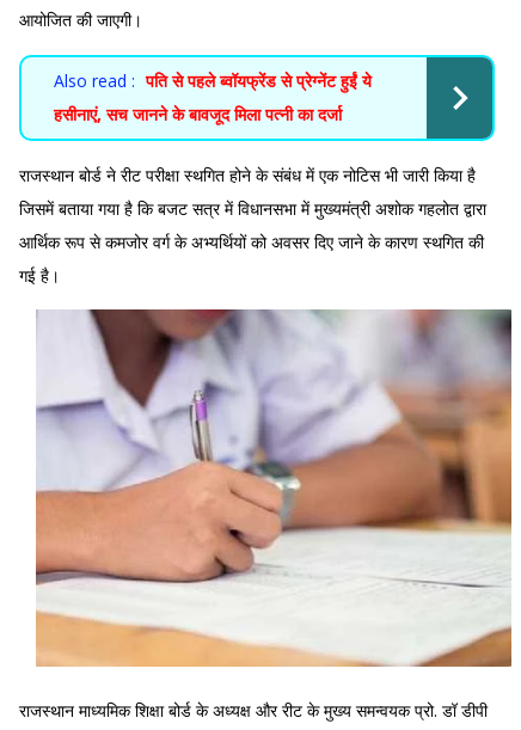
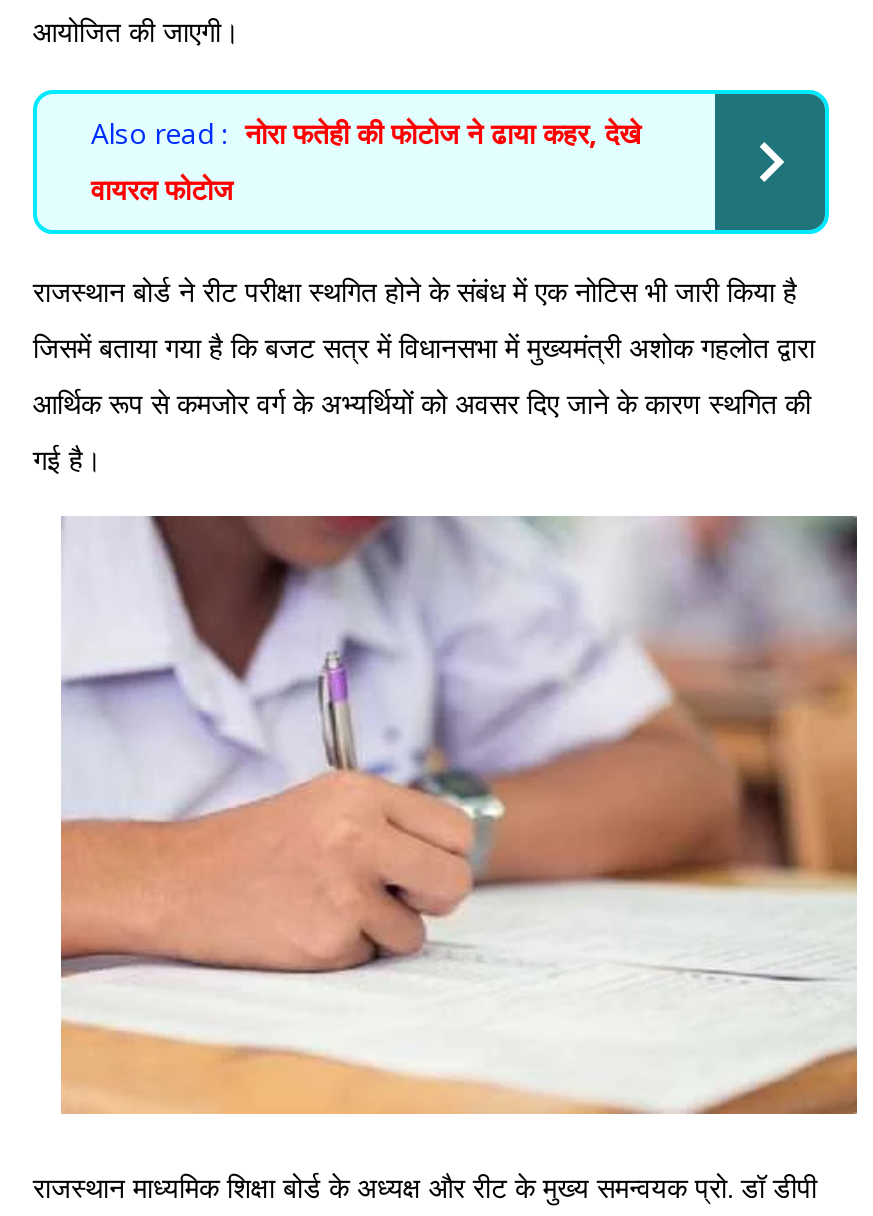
- Also read : पति से पहले ब्वॉयफ्रेंड से प्रेग्नेंट हुईं ये
+ Also read : नोरा फतेही की फोटोज ने ढाया कहर, देखे

- हसीनाएं, सच जानने के बावजूद मिला पत्नी का दर्जा
+ वायरल फोटोज
